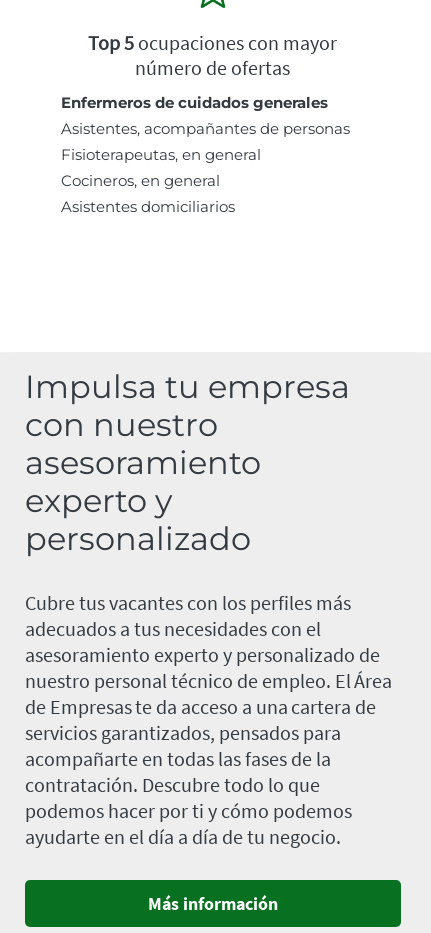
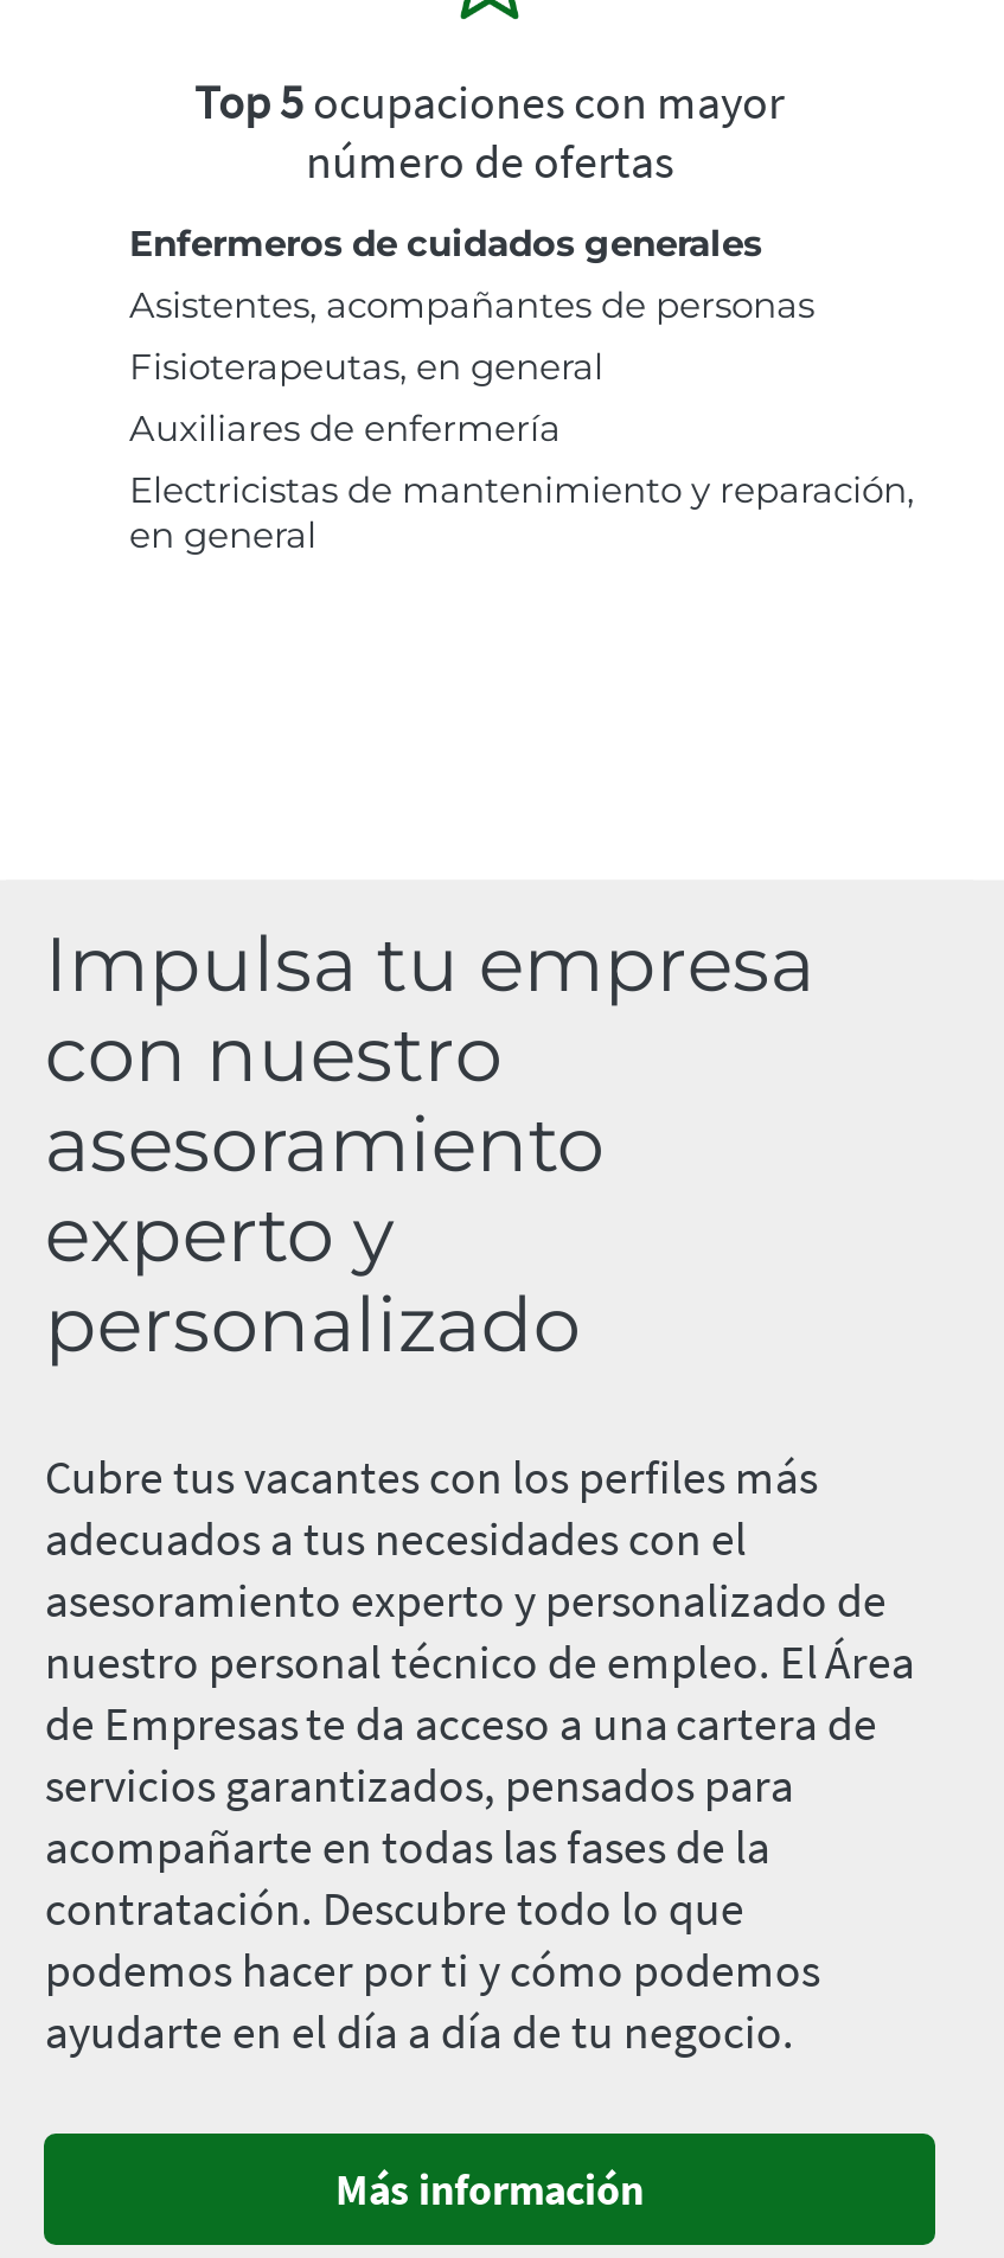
- Cocineros, en general
- Asistentes domiciliarios
+ Auxiliares de enfermería
+ Electricistas de mantenimiento y reparación,
+ en general
